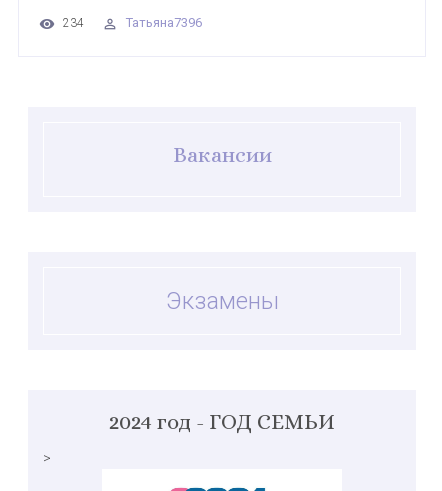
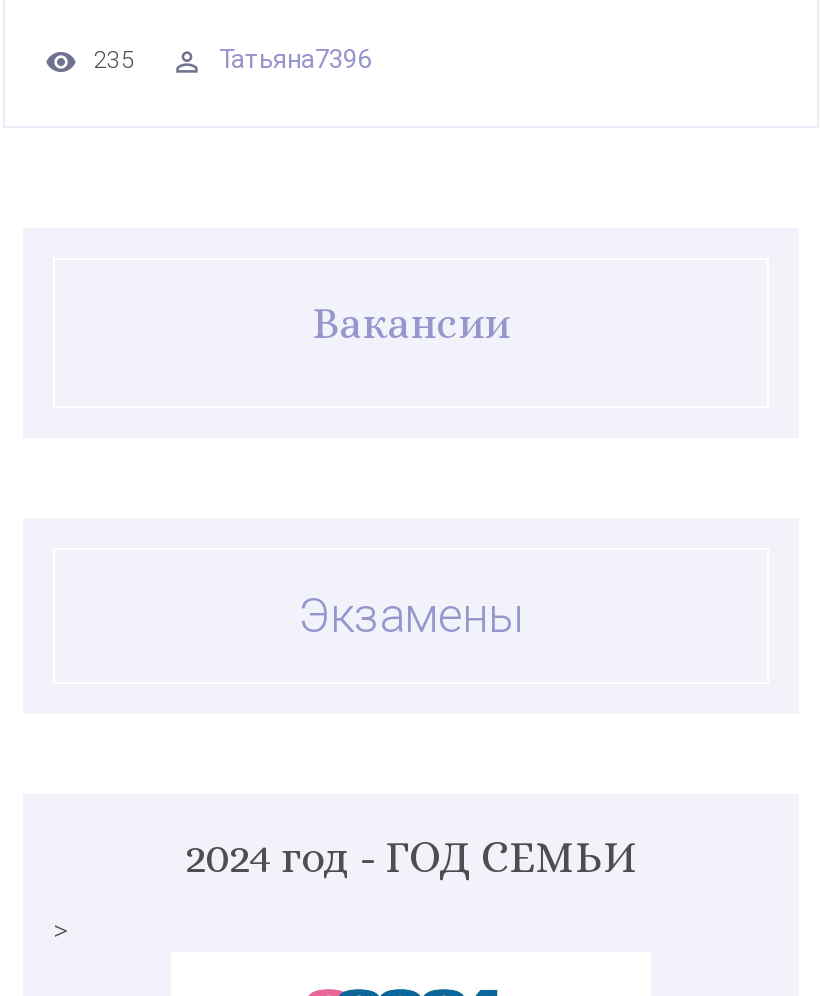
- 234
+ 235
